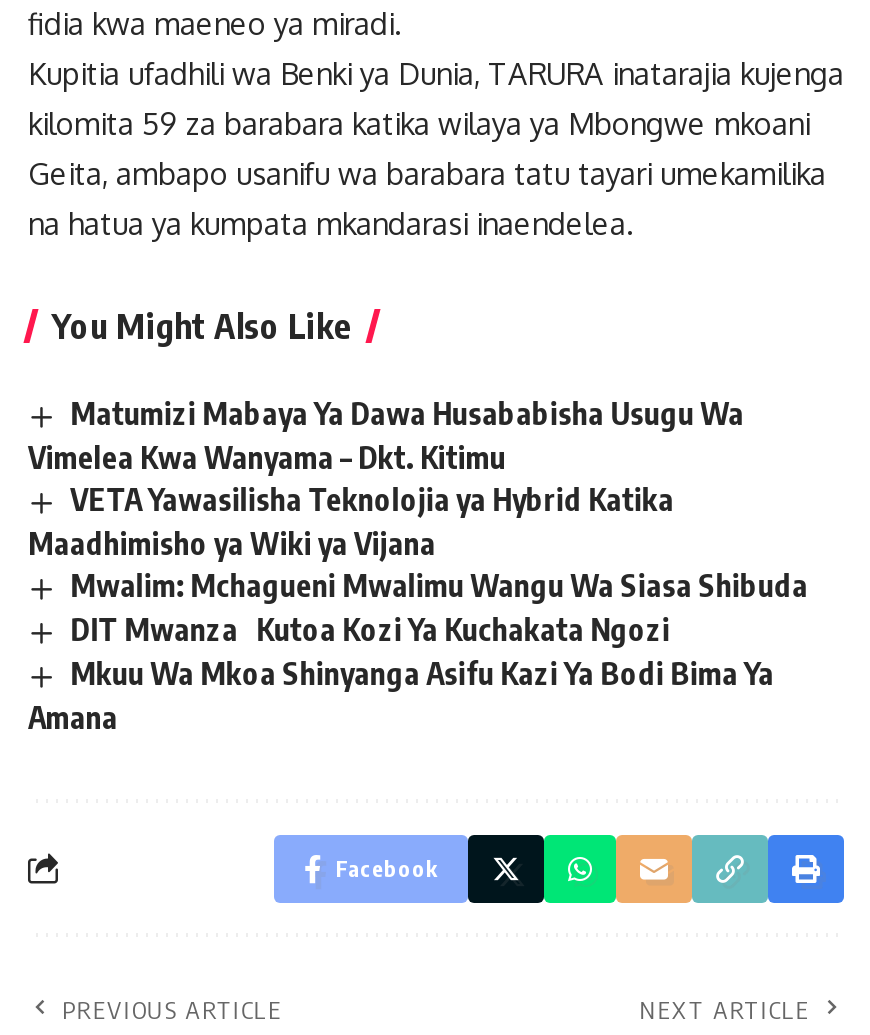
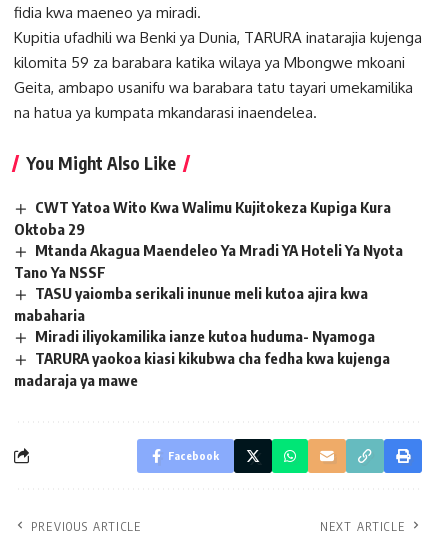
- Matumizi Mabaya Ya Dawa Husababisha Usugu Wa
- Vimelea Kwa Wanyama – Dkt. Kitimu
- VETA Yawasilisha Teknolojia ya Hybrid Katika
- Maadhimisho ya Wiki ya Vijana
- Mwalim: Mchagueni Mwalimu Wangu Wa Siasa Shibuda
- DIT Mwanza Kutoa Kozi Ya Kuchakata Ngozi
- Mkuu Wa Mkoa Shinyanga Asifu Kazi Ya Bodi Bima Ya
- Amana
+ CWT Yatoa Wito Kwa Walimu Kujitokeza Kupiga Kura
+ Oktoba 29
+ Mtanda Akagua Maendeleo Ya Mradi YA Hoteli Ya Nyota
+ Tano Ya NSSF
+ TASU yaiomba serikali inunue meli kutoa ajira kwa
+ mabaharia
+ Miradi iliyokamilika ianze kutoa huduma- Nyamoga
+ TARURA yaokoa kiasi kikubwa cha fedha kwa kujenga
+ madaraja ya mawe
